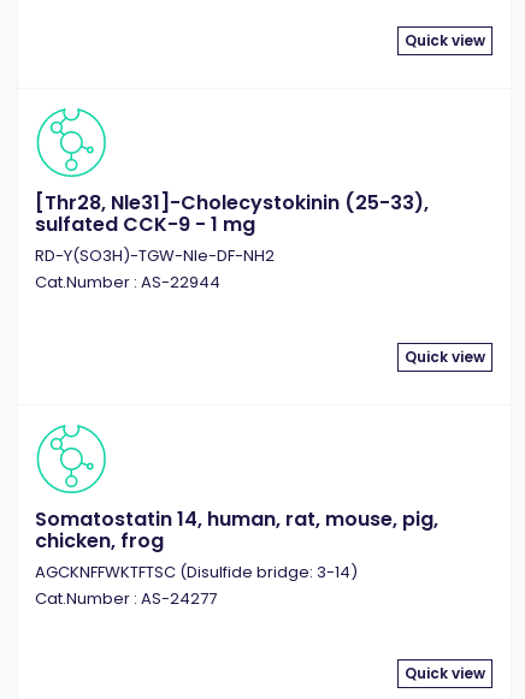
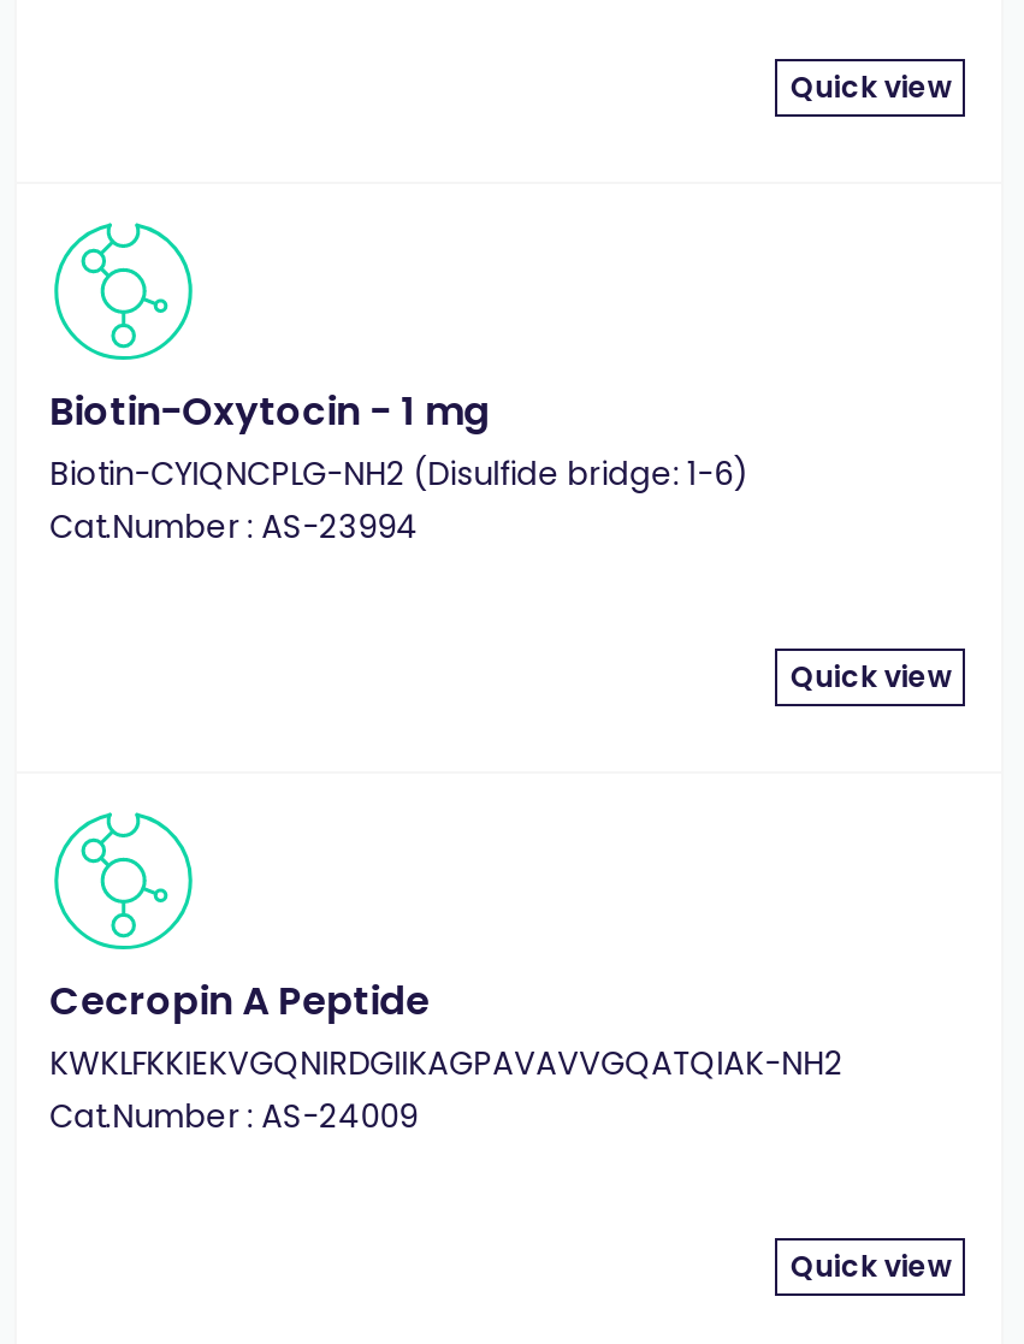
- [Thr28, Nle31]-Cholecystokinin (25-33),
- sulfated CCK-9 - 1 mg
- RD-Y(SO3H)-TGW-Nle-DF-NH2
- Cat.Number : AS-22944
+ Biotin-Oxytocin - 1 mg
+ Biotin-CYIQNCPLG-NH2 (Disulfide bridge: 1-6)
+ Cat.Number : AS-23994

- Somatostatin 14, human, rat, mouse, pig,
- chicken, frog
- AGCKNFFWKTFTSC (Disulfide bridge: 3-14)
- Cat.Number : AS-24277
+ Cecropin A Peptide
+ KWKLFKKIEKVGQNIRDGIIKAGPAVAVVGQATQIAK-NH2
+ Cat.Number : AS-24009
